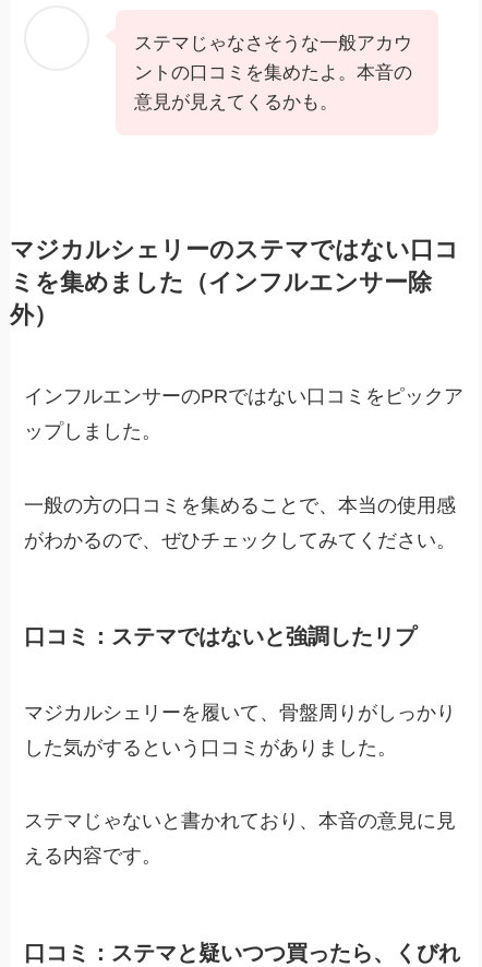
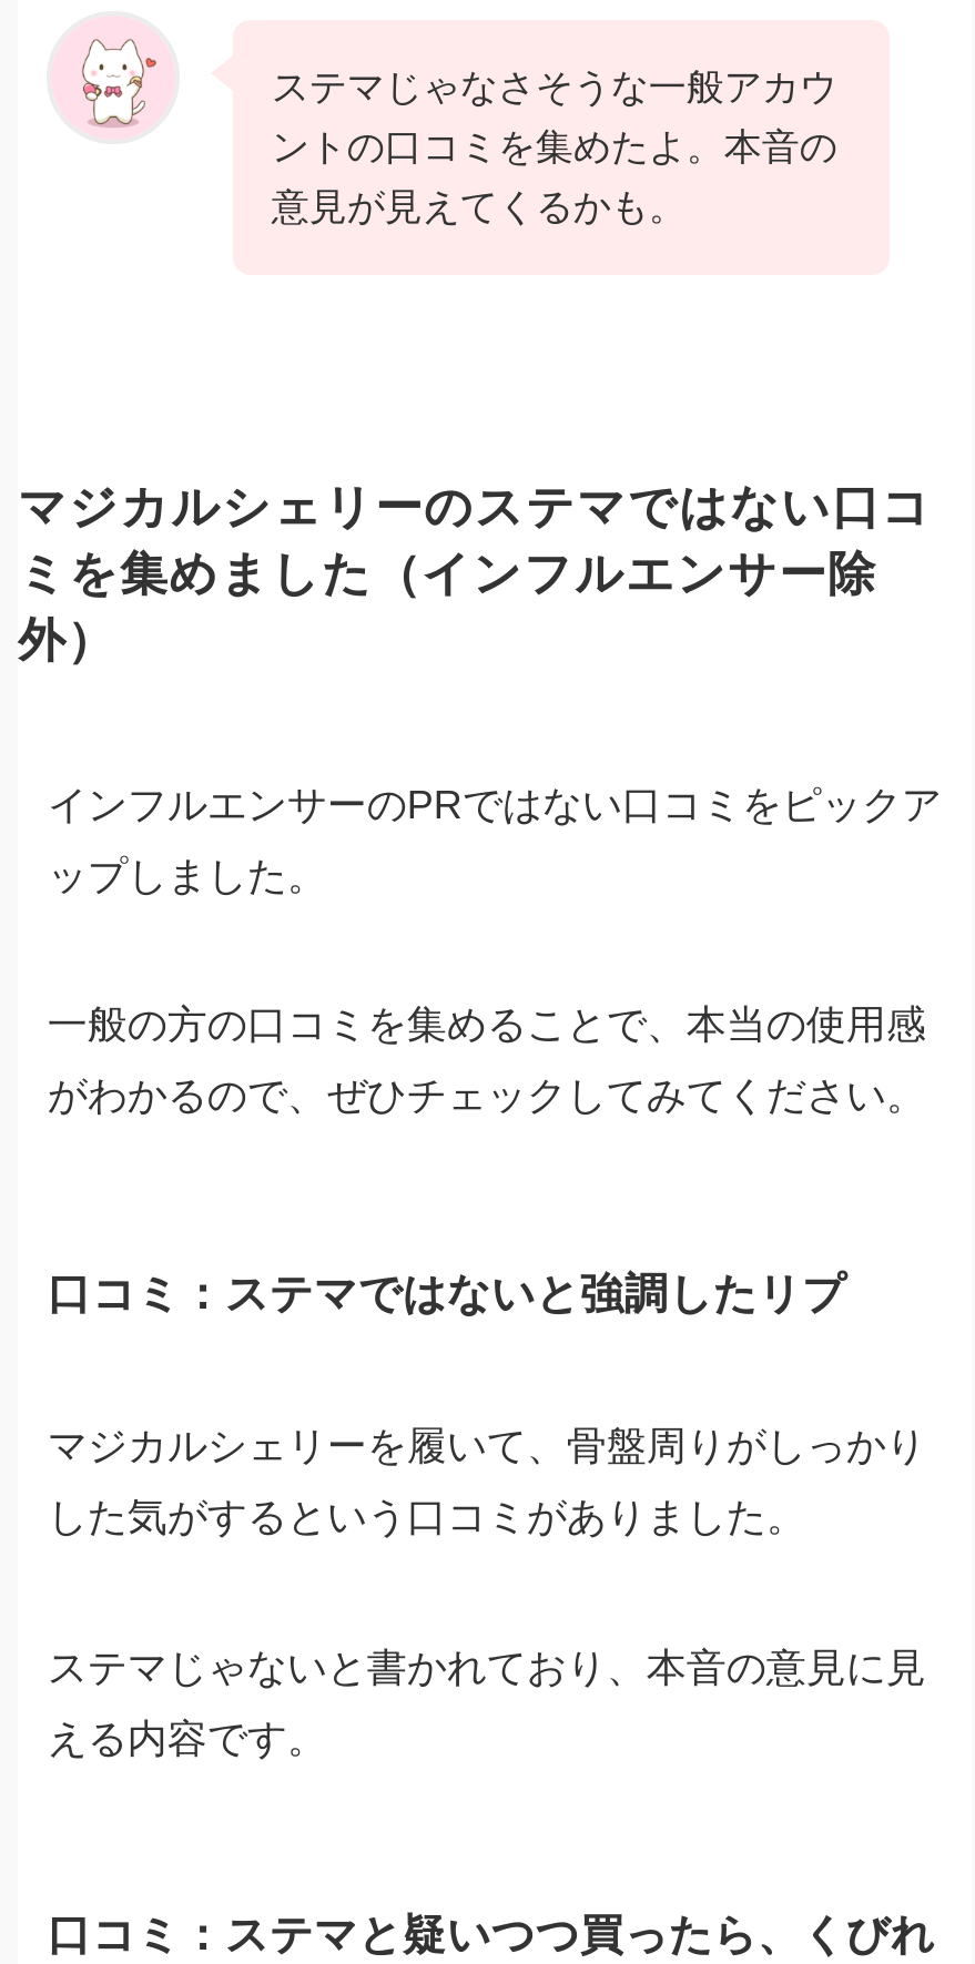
+ [image]
